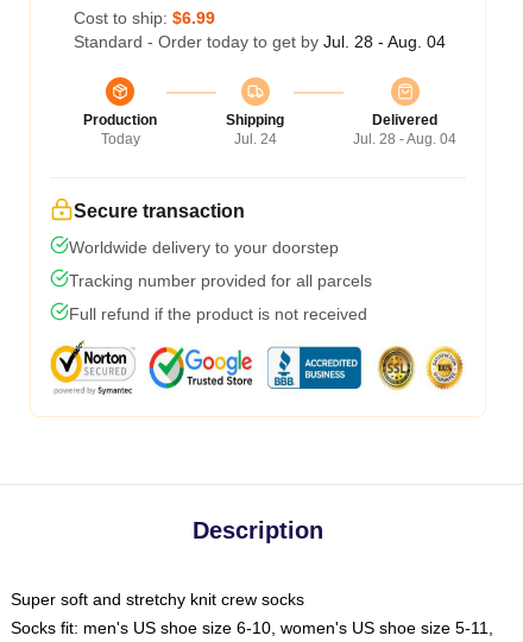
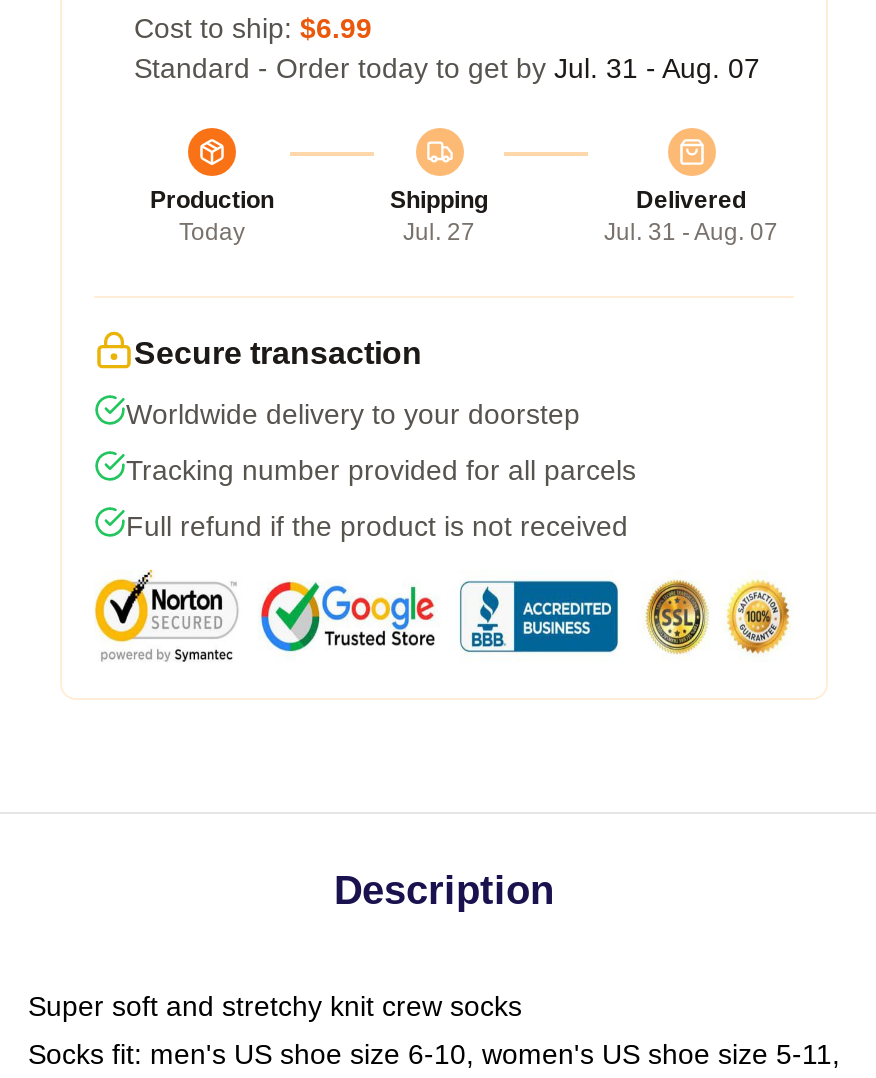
- Standard - Order today to get by Jul. 28 - Aug. 04
+ Standard - Order today to get by Jul. 31 - Aug. 07

- Jul. 24
+ Jul. 27

- Jul. 28 - Aug. 04
+ Jul. 31 - Aug. 07
